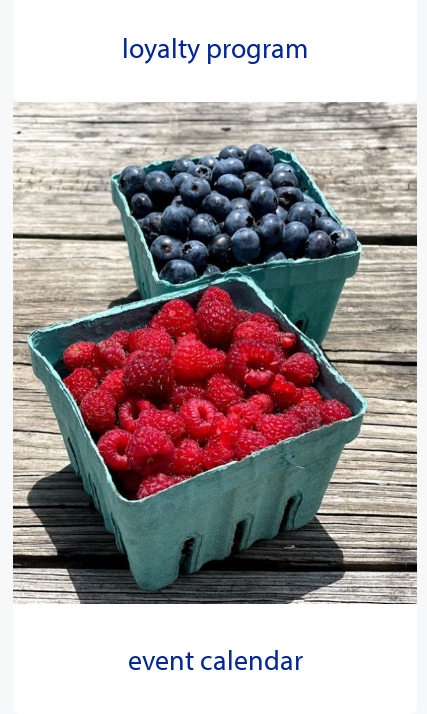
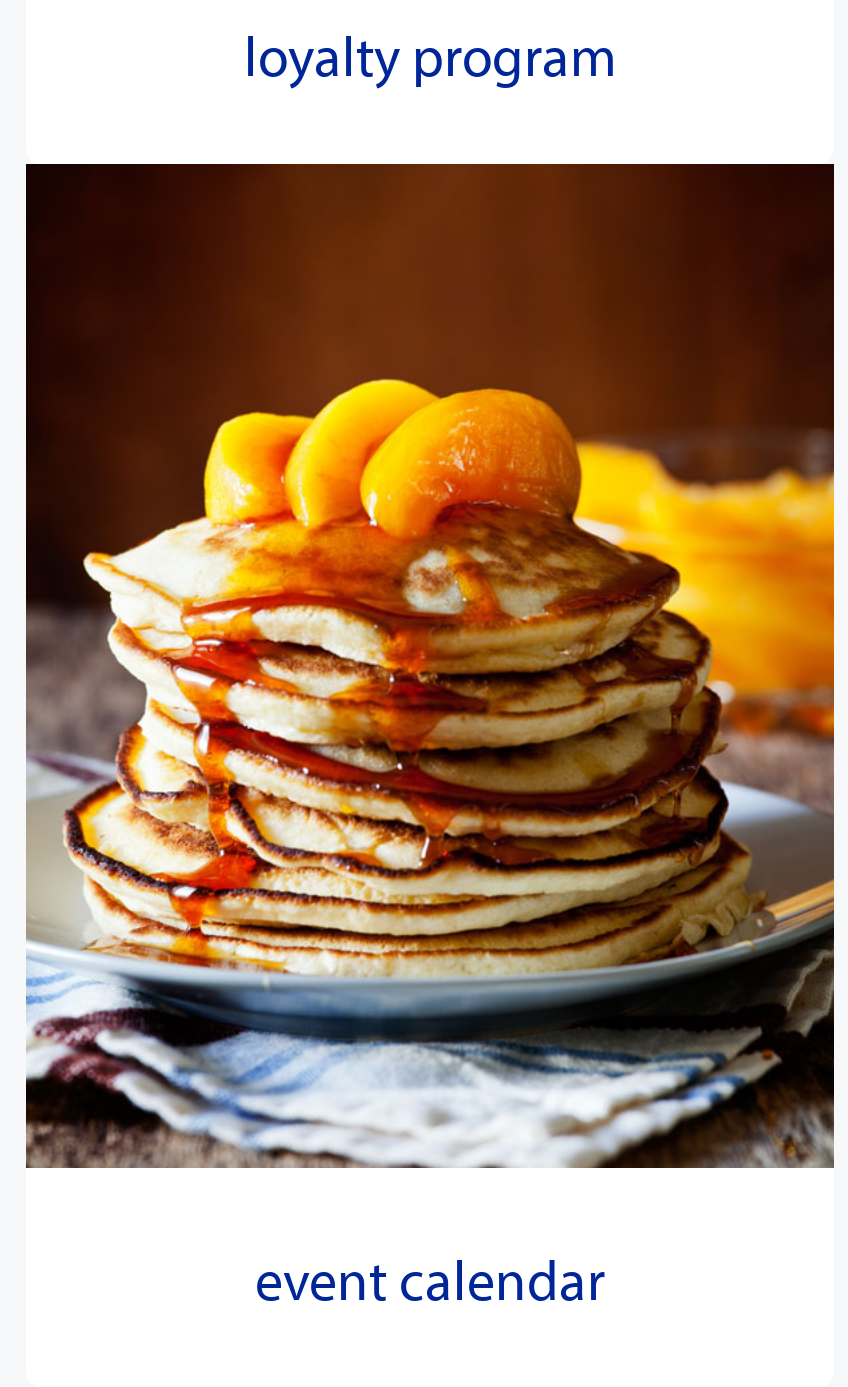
- [image]
+ [image]
